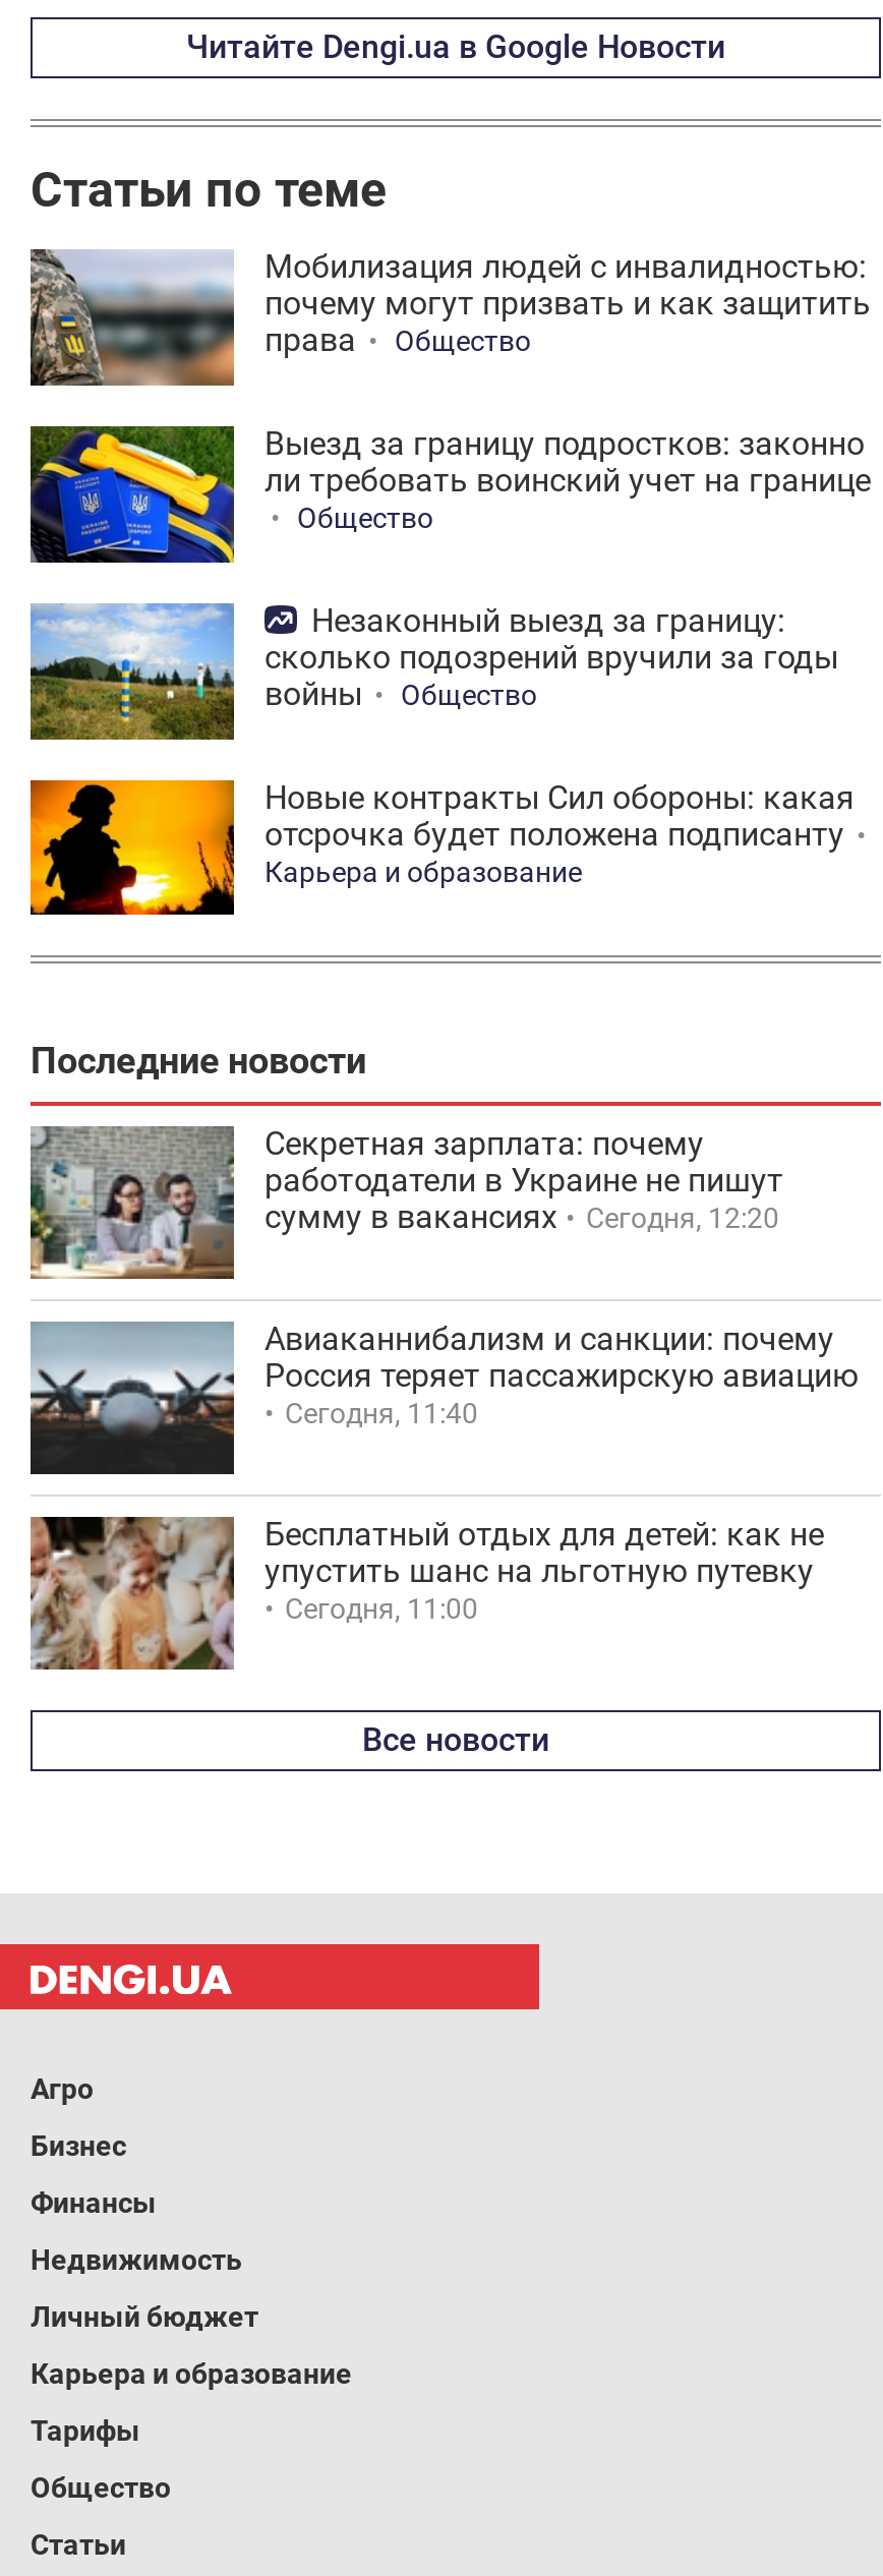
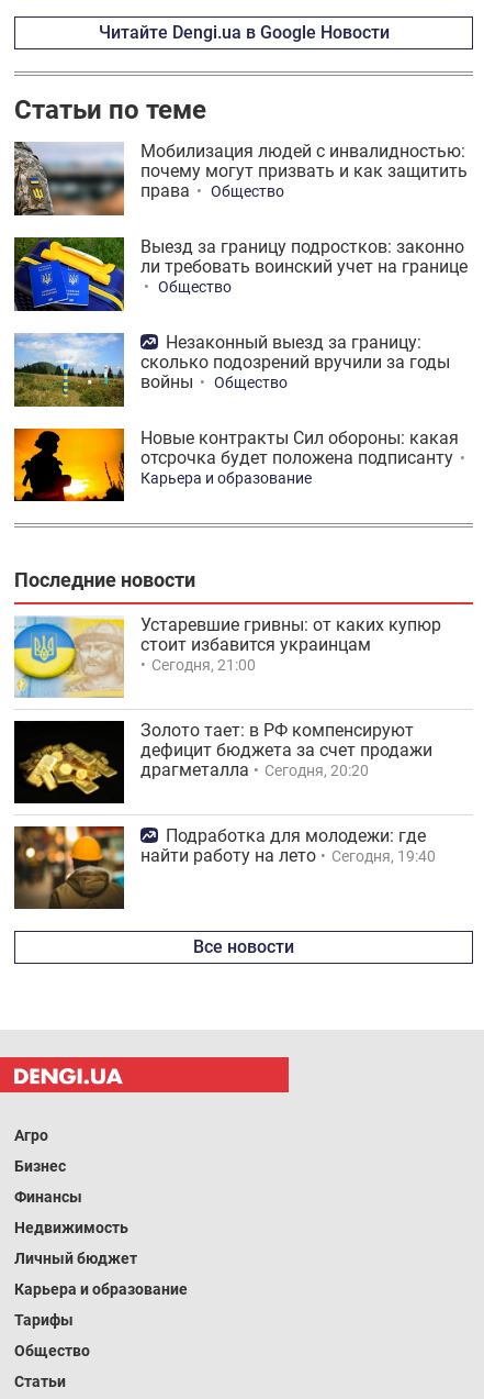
- [image]
- Секретная зарплата: почему
- работодатели в Украине не пишут
- сумму в вакансиях
- Сегодня, 12:20
+ [image]
+ Устаревшие гривны: от каких купюр
+ стоит избавится украинцам
+ Сегодня, 21:00

- [image]
- Авиаканнибализм и санкции: почему
- Россия теряет пассажирскую авиацию
- Сегодня, 11:40
+ [image]
+ Золото тает: в РФ компенсируют
+ дефицит бюджета за счет продажи
+ драгметалла
+ Сегодня, 20:20

- [image]
- Бесплатный отдых для детей: как не
- упустить шанс на льготную путевку
- Сегодня, 11:00
+ [image]
+ Подработка для молодежи: где
+ найти работу на лето
+ Сегодня, 19:40
